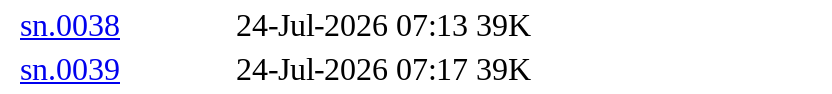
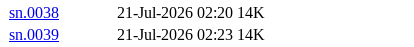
- 24-Jul-2026 07:13 39K
+ 21-Jul-2026 02:20 14K

- 24-Jul-2026 07:17 39K
+ 21-Jul-2026 02:23 14K
